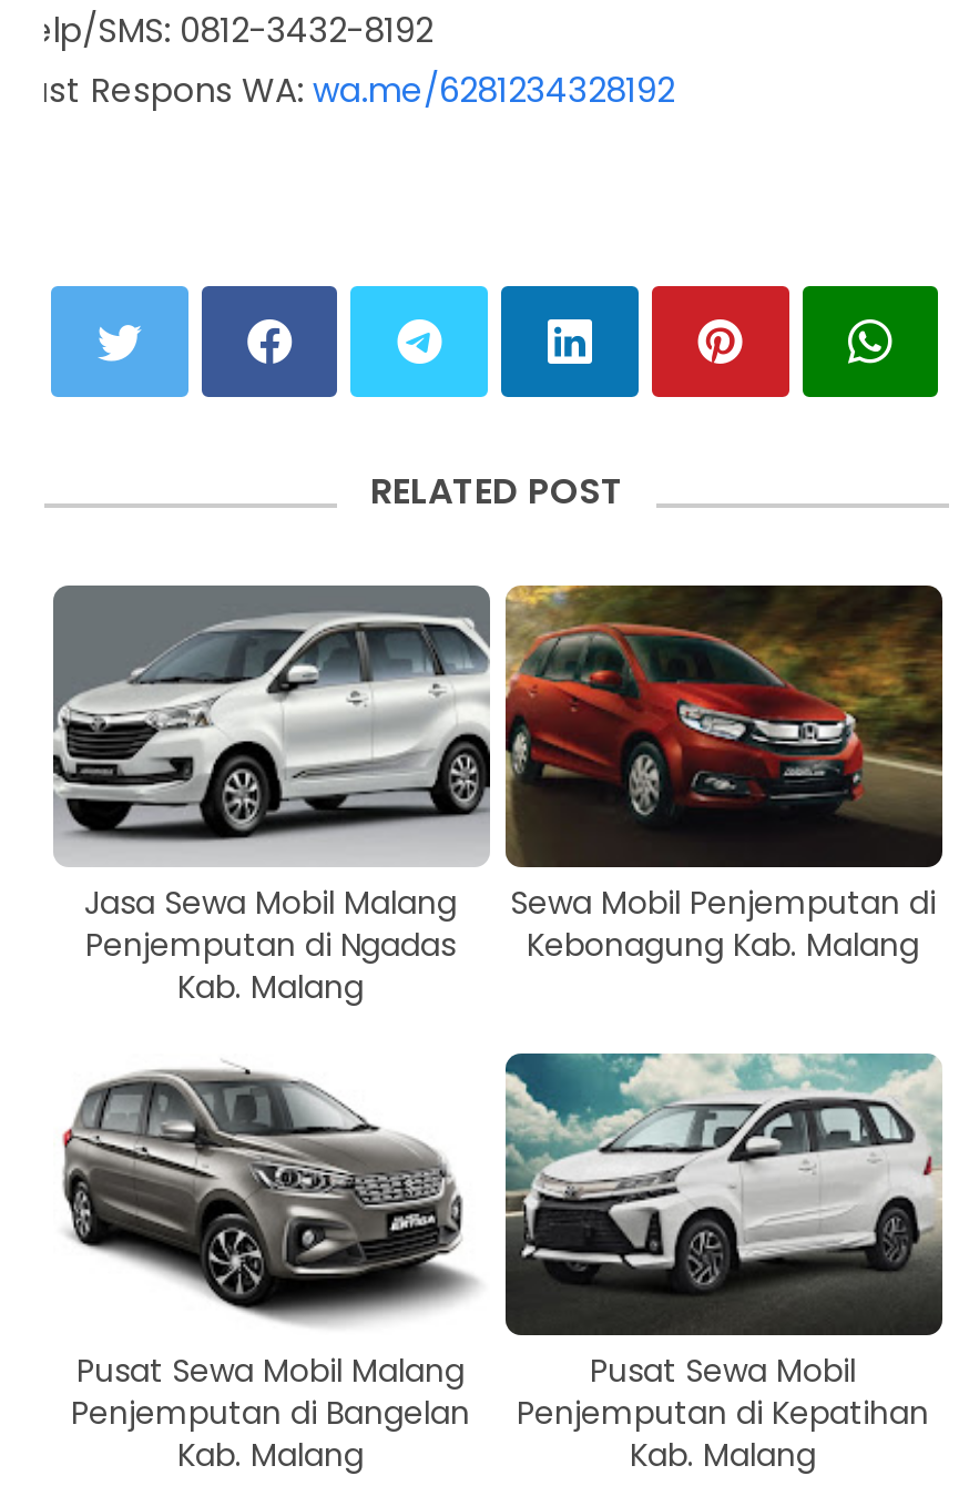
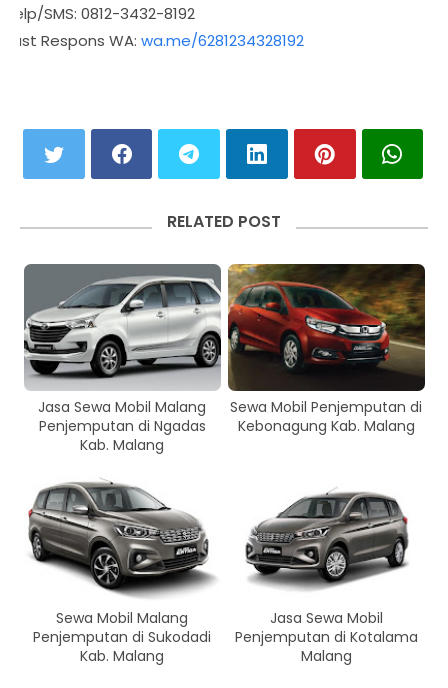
- [image]
- Pusat Sewa Mobil
- Penjemputan di Kepatihan
- Kab. Malang
+ [image]
+ Jasa Sewa Mobil
+ Penjemputan di Kotalama
+ Malang

- Pusat Sewa Mobil Malang
- Penjemputan di Bangelan
+ Sewa Mobil Malang
+ Penjemputan di Sukodadi
